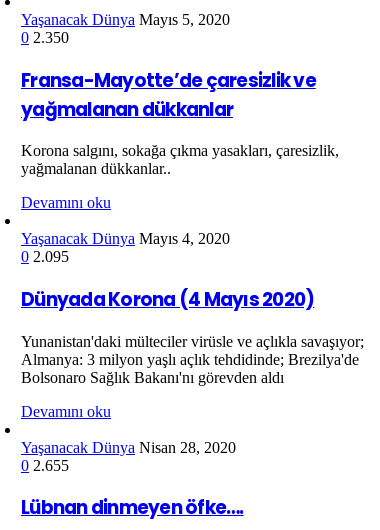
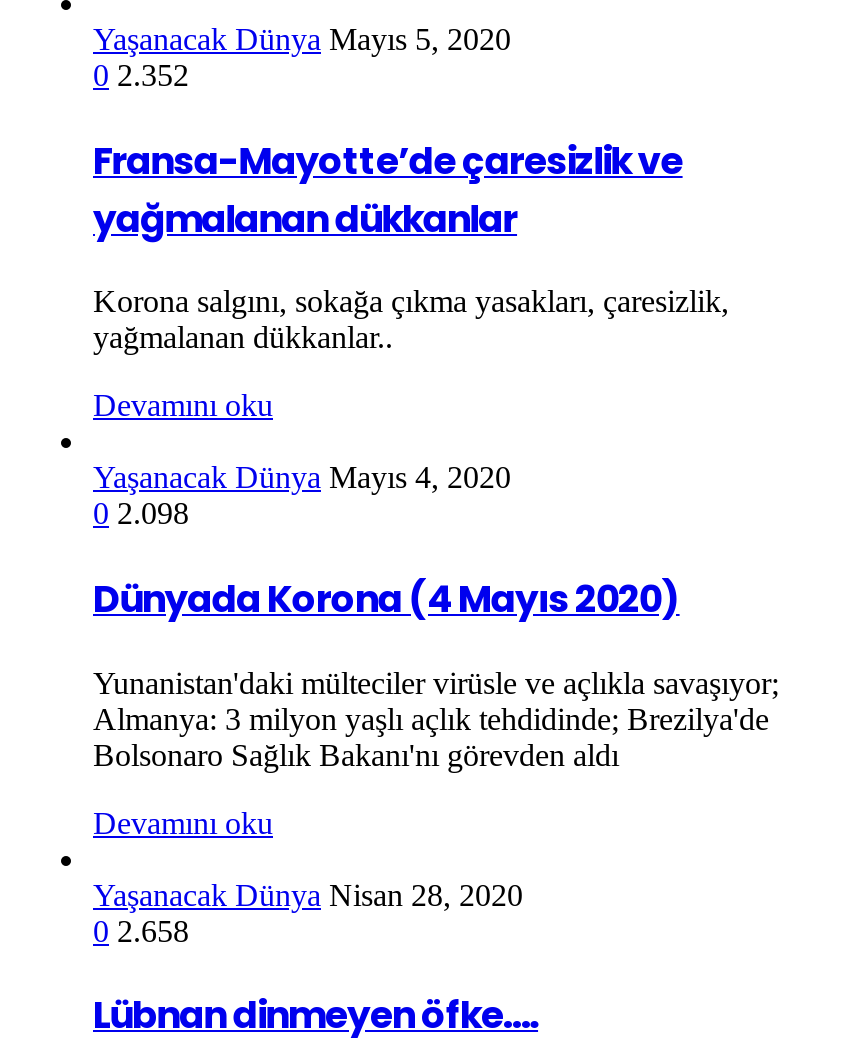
- 0 2.350
+ 0 2.352

- 0 2.095
+ 0 2.098

- 0 2.655
+ 0 2.658
